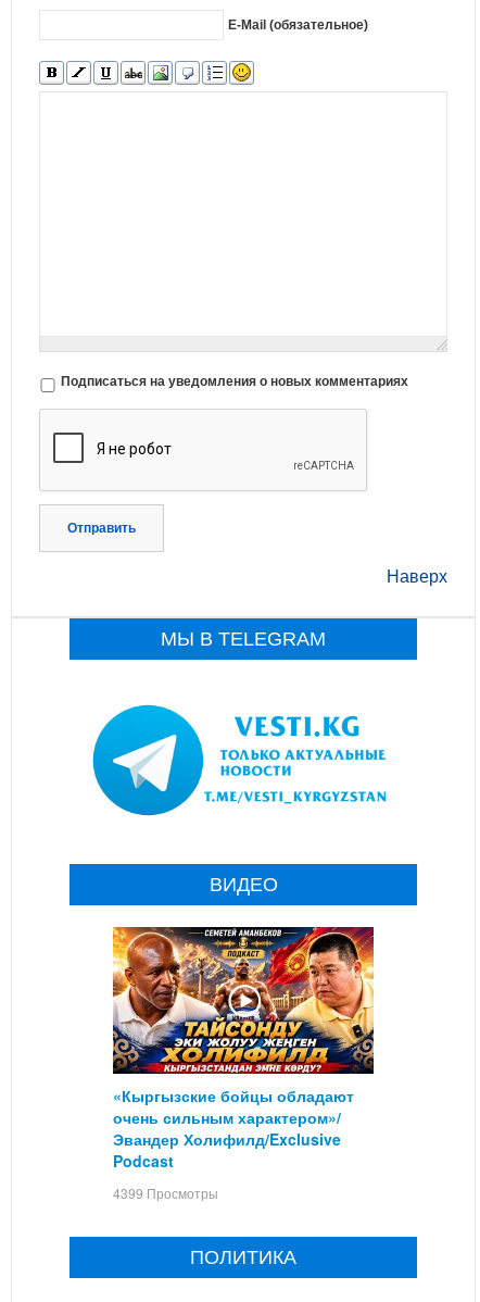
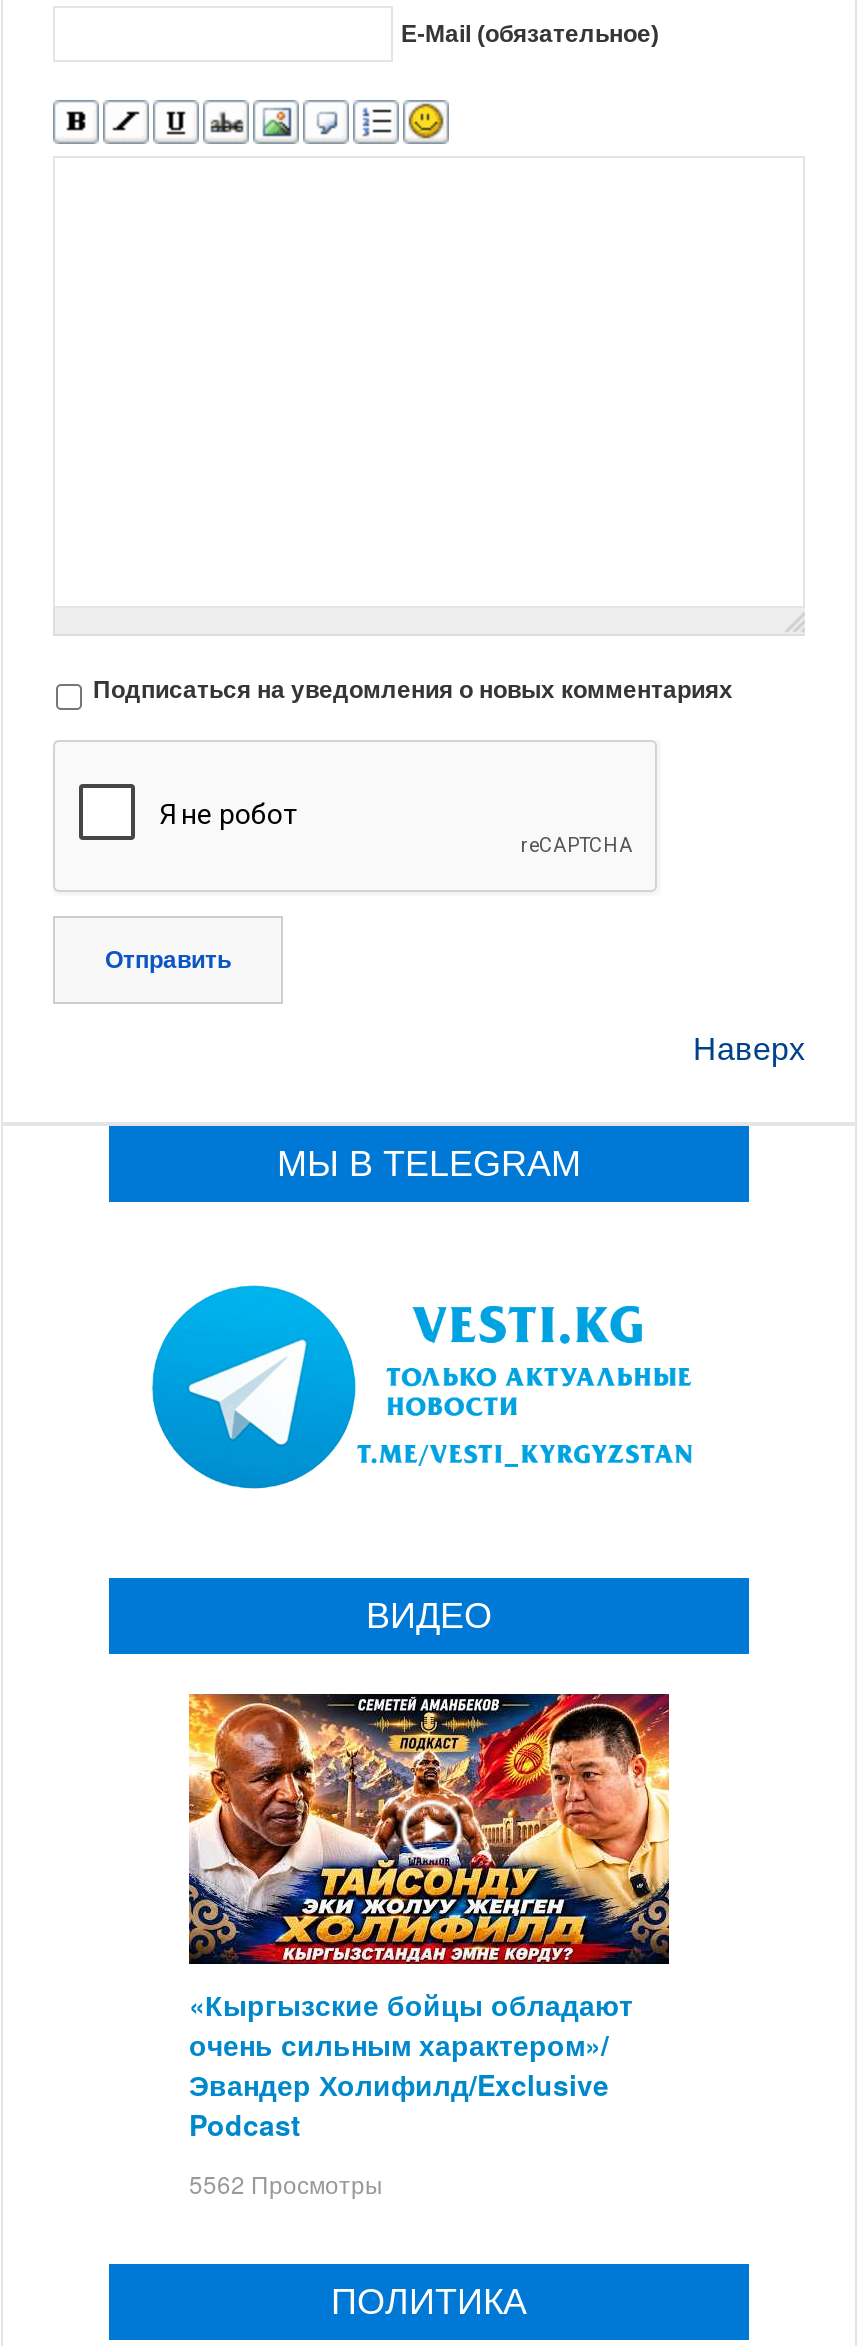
- 4399 Просмотры
+ 5562 Просмотры
